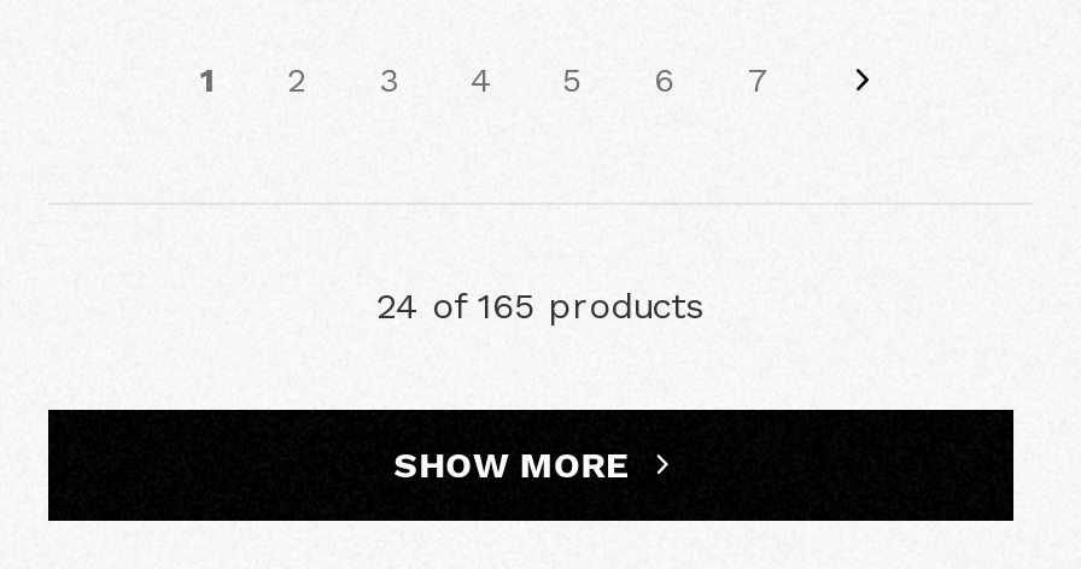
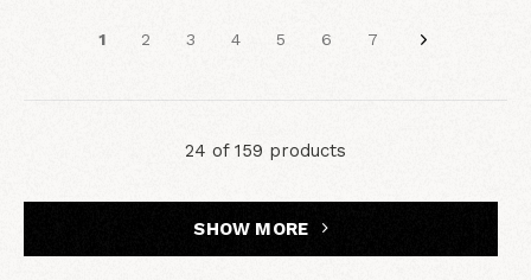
- 24 of 165 products
+ 24 of 159 products
